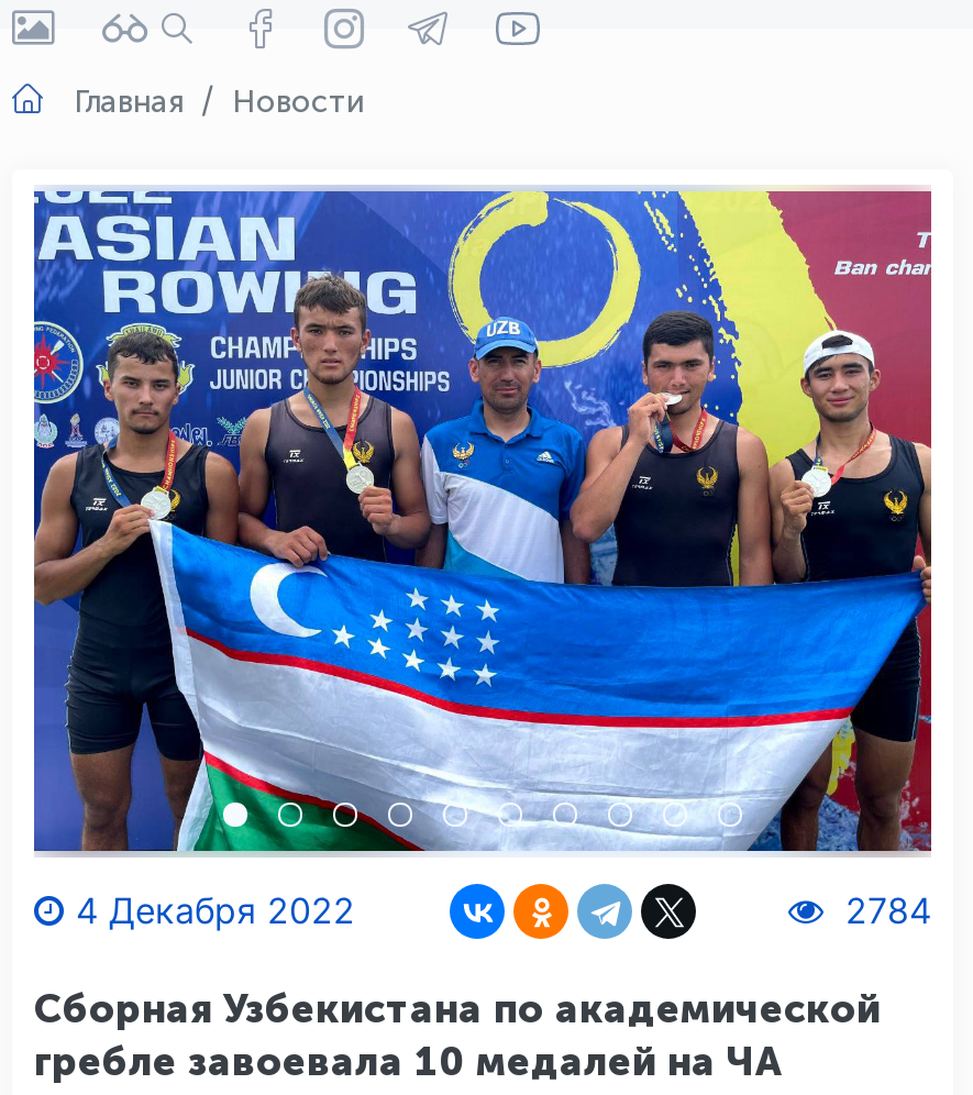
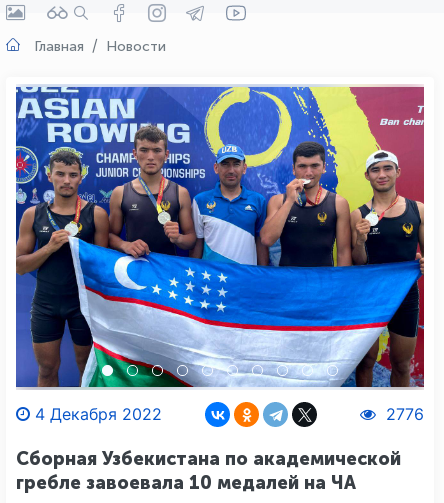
- 2784
+ 2776
